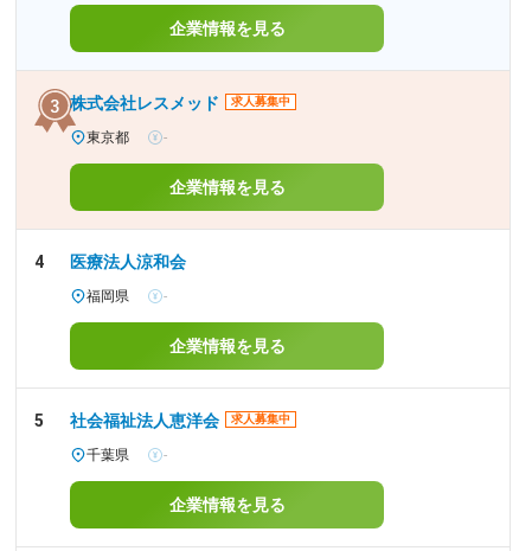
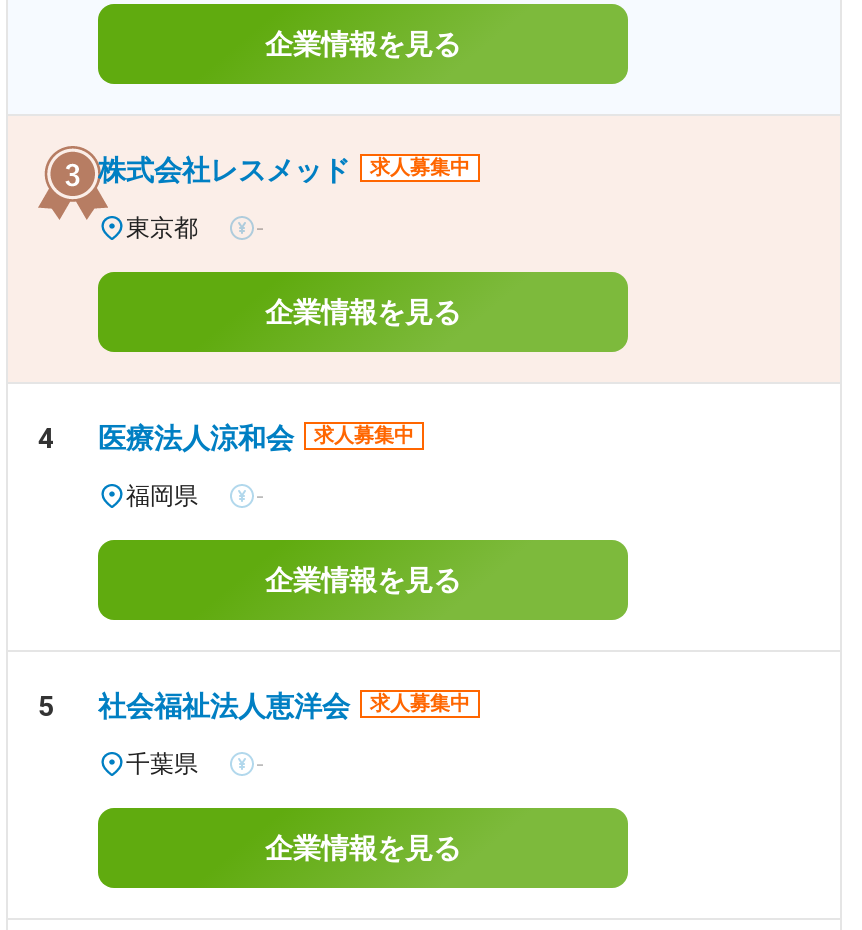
+ 求人募集中
